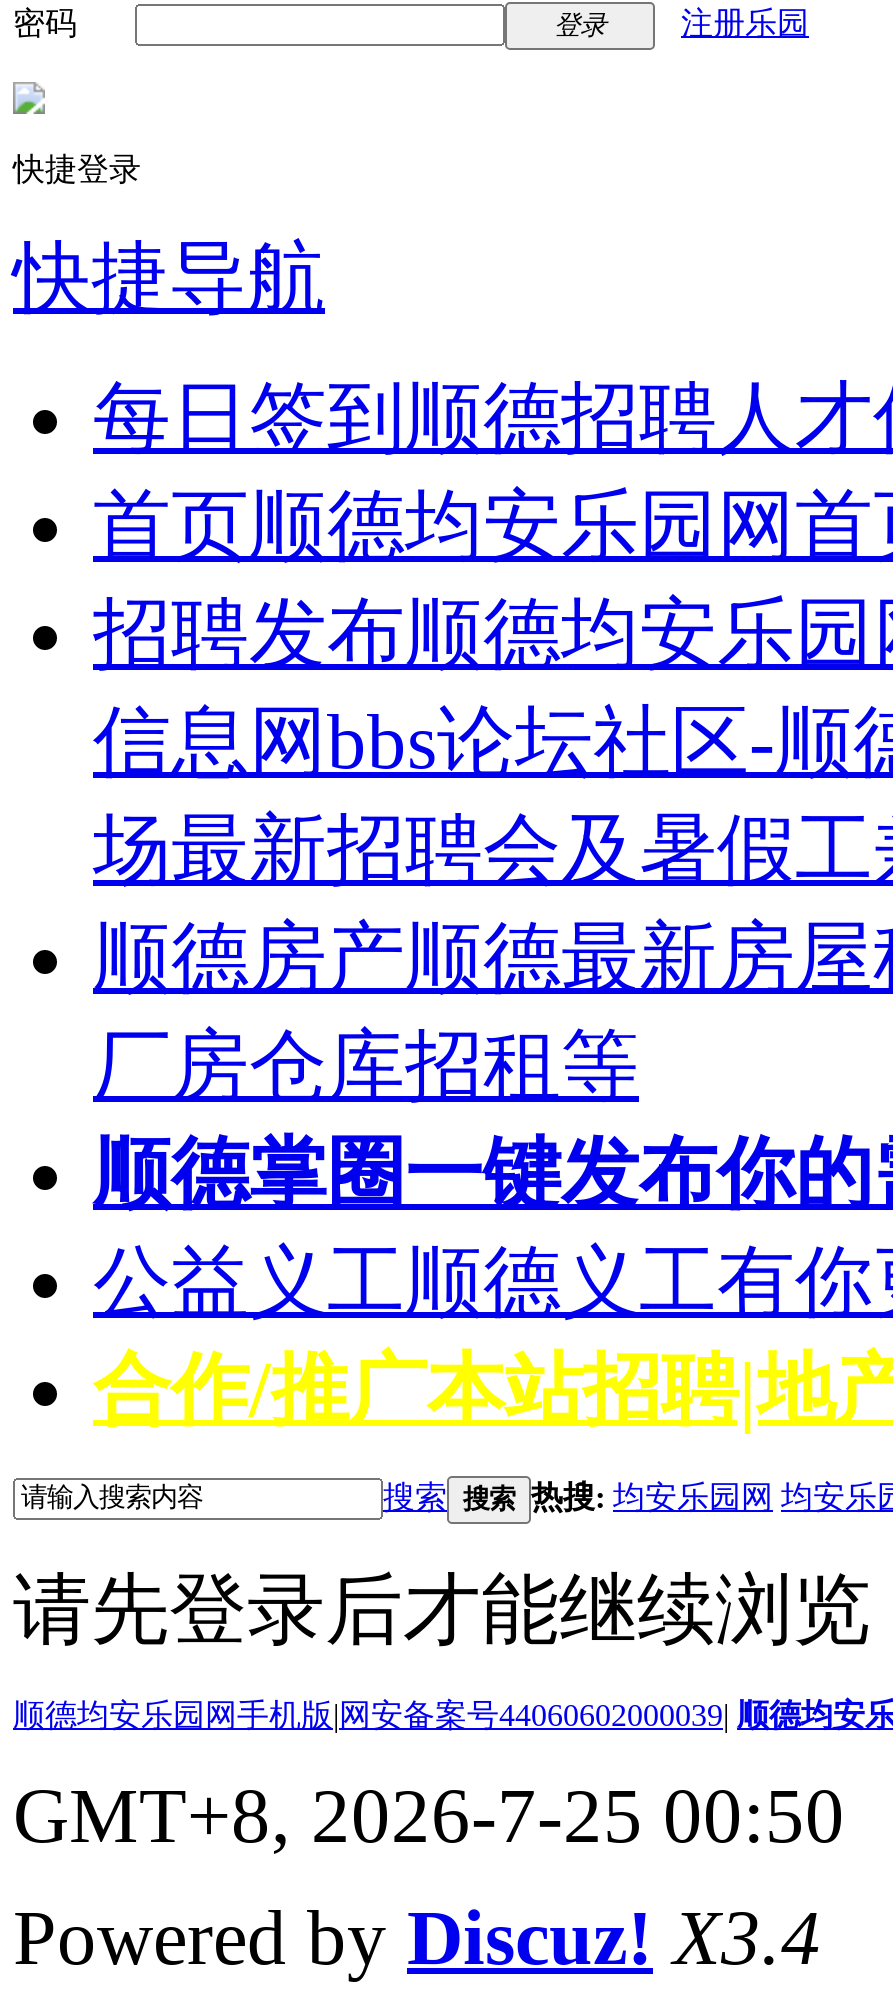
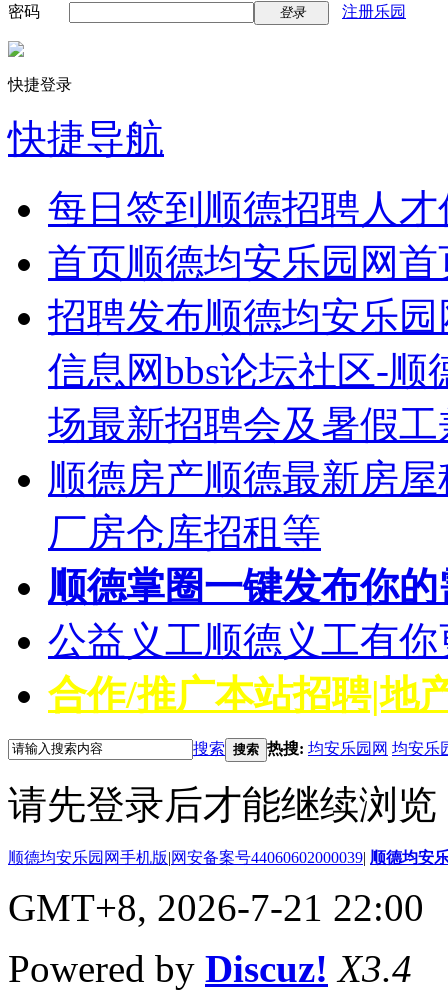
- GMT+8, 2026-7-25 00:50
+ GMT+8, 2026-7-21 22:00
